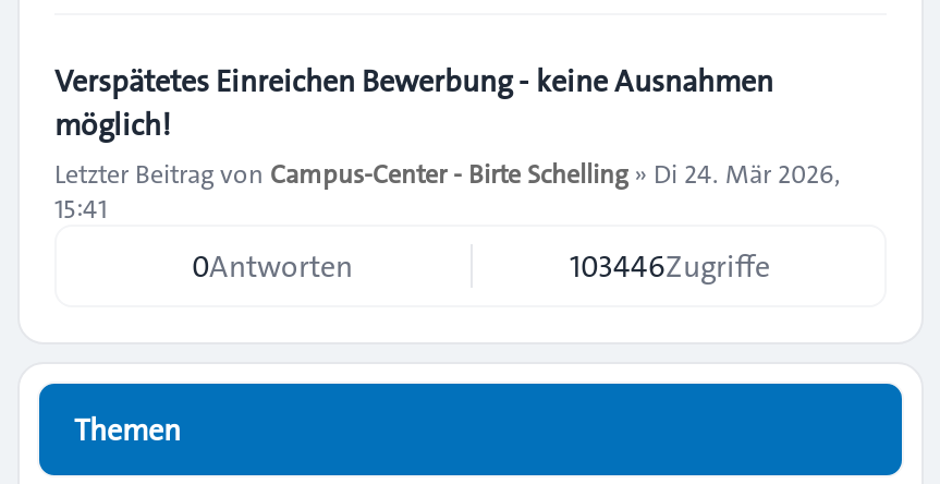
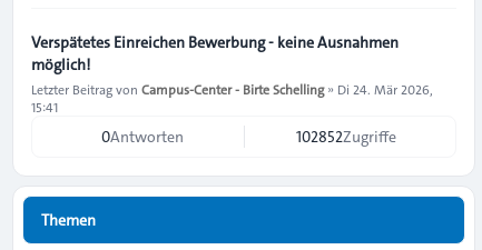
- 103446Zugriffe
+ 102852Zugriffe
